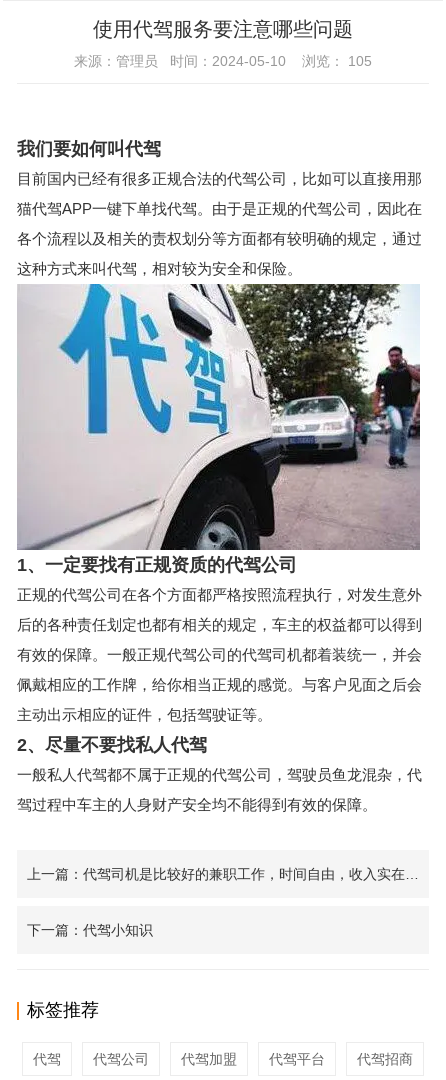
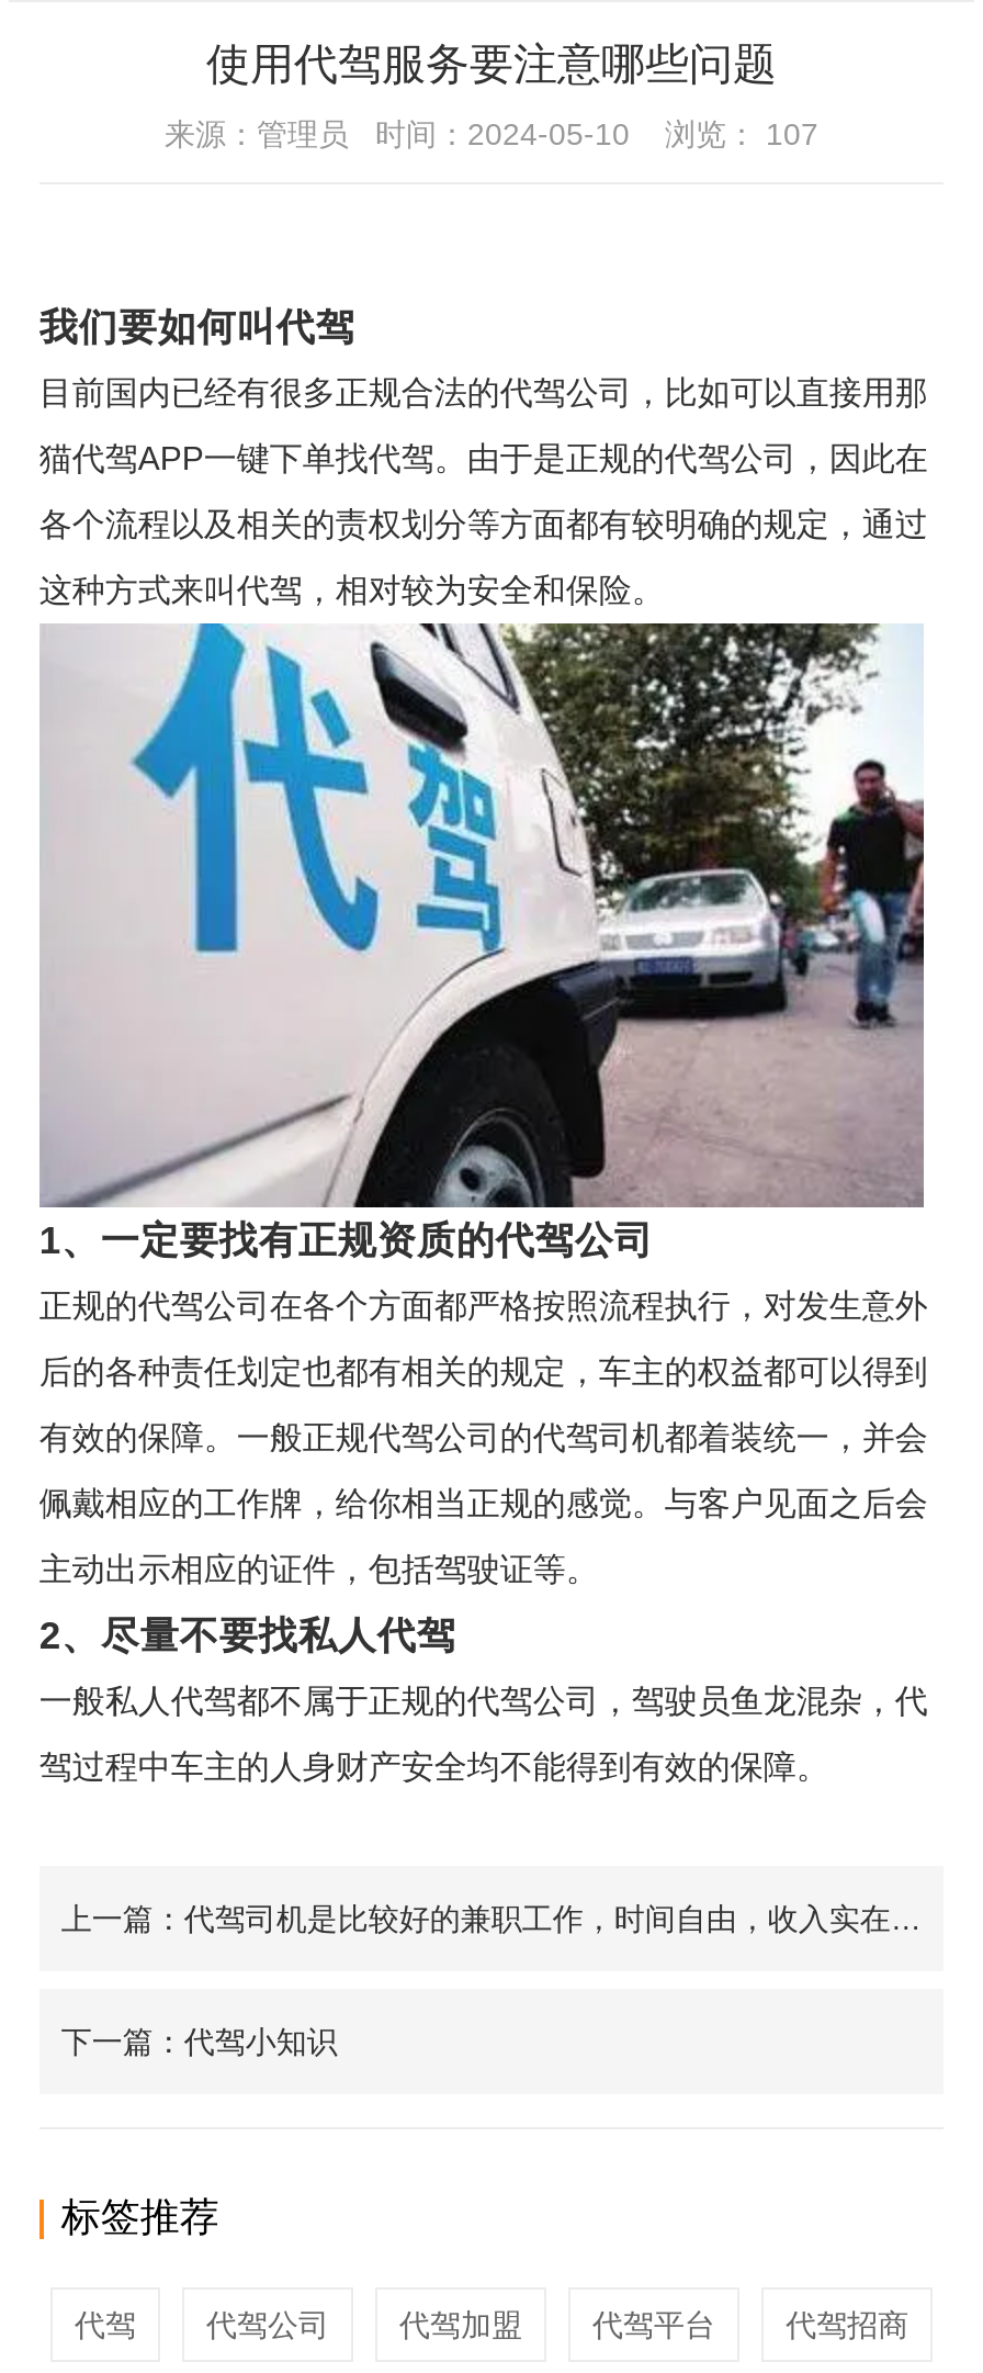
- 来源：管理员 时间：2024-05-10 浏览：105
+ 来源：管理员 时间：2024-05-10 浏览：107
